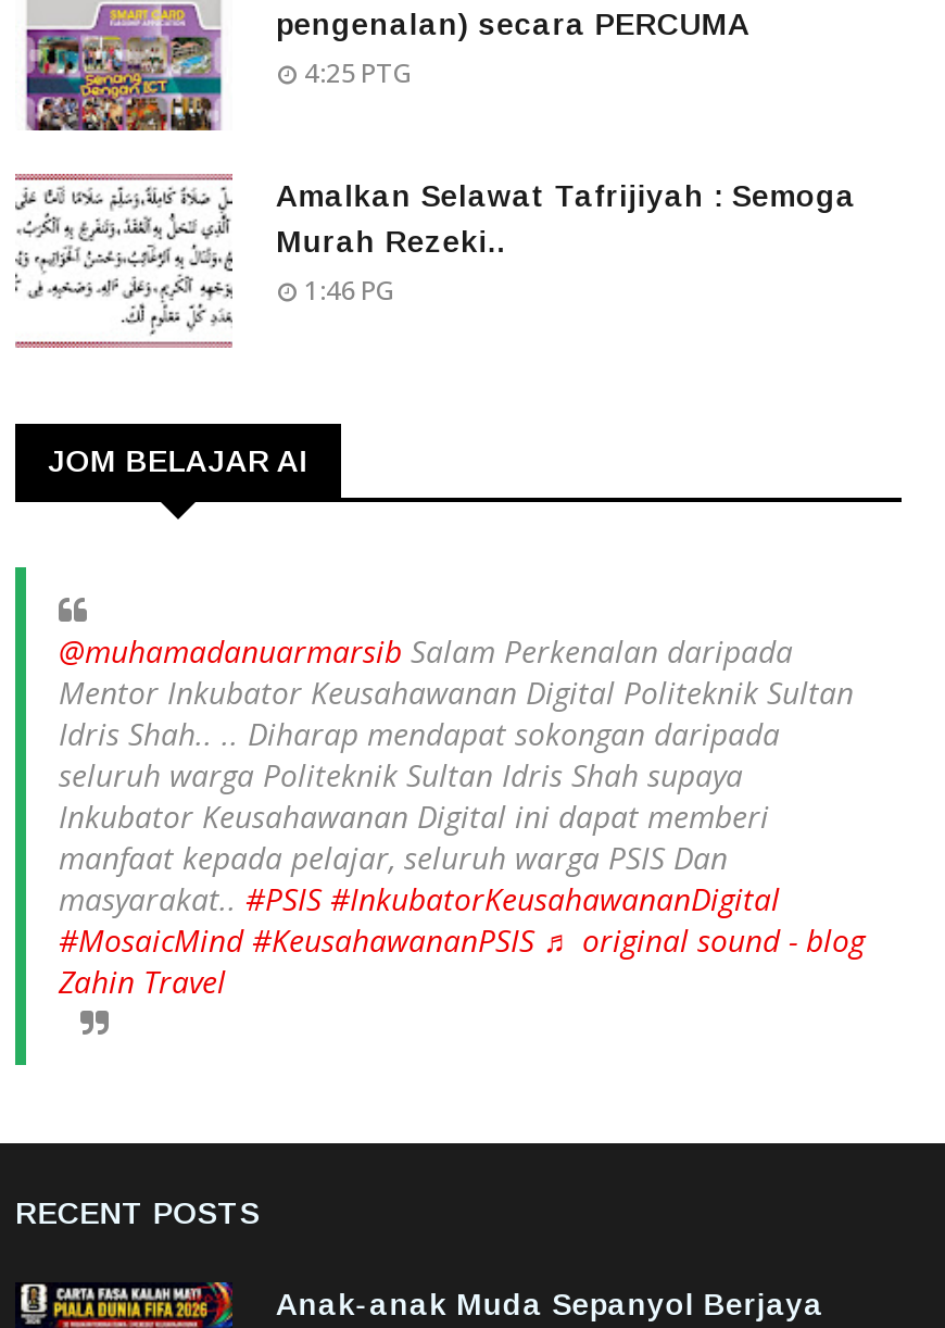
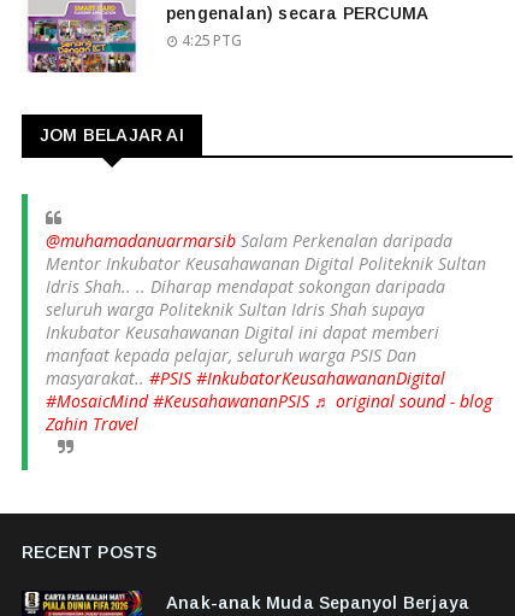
- [image]
- Amalkan Selawat Tafrijiyah : Semoga
- Murah Rezeki..
- 1:46 PG
